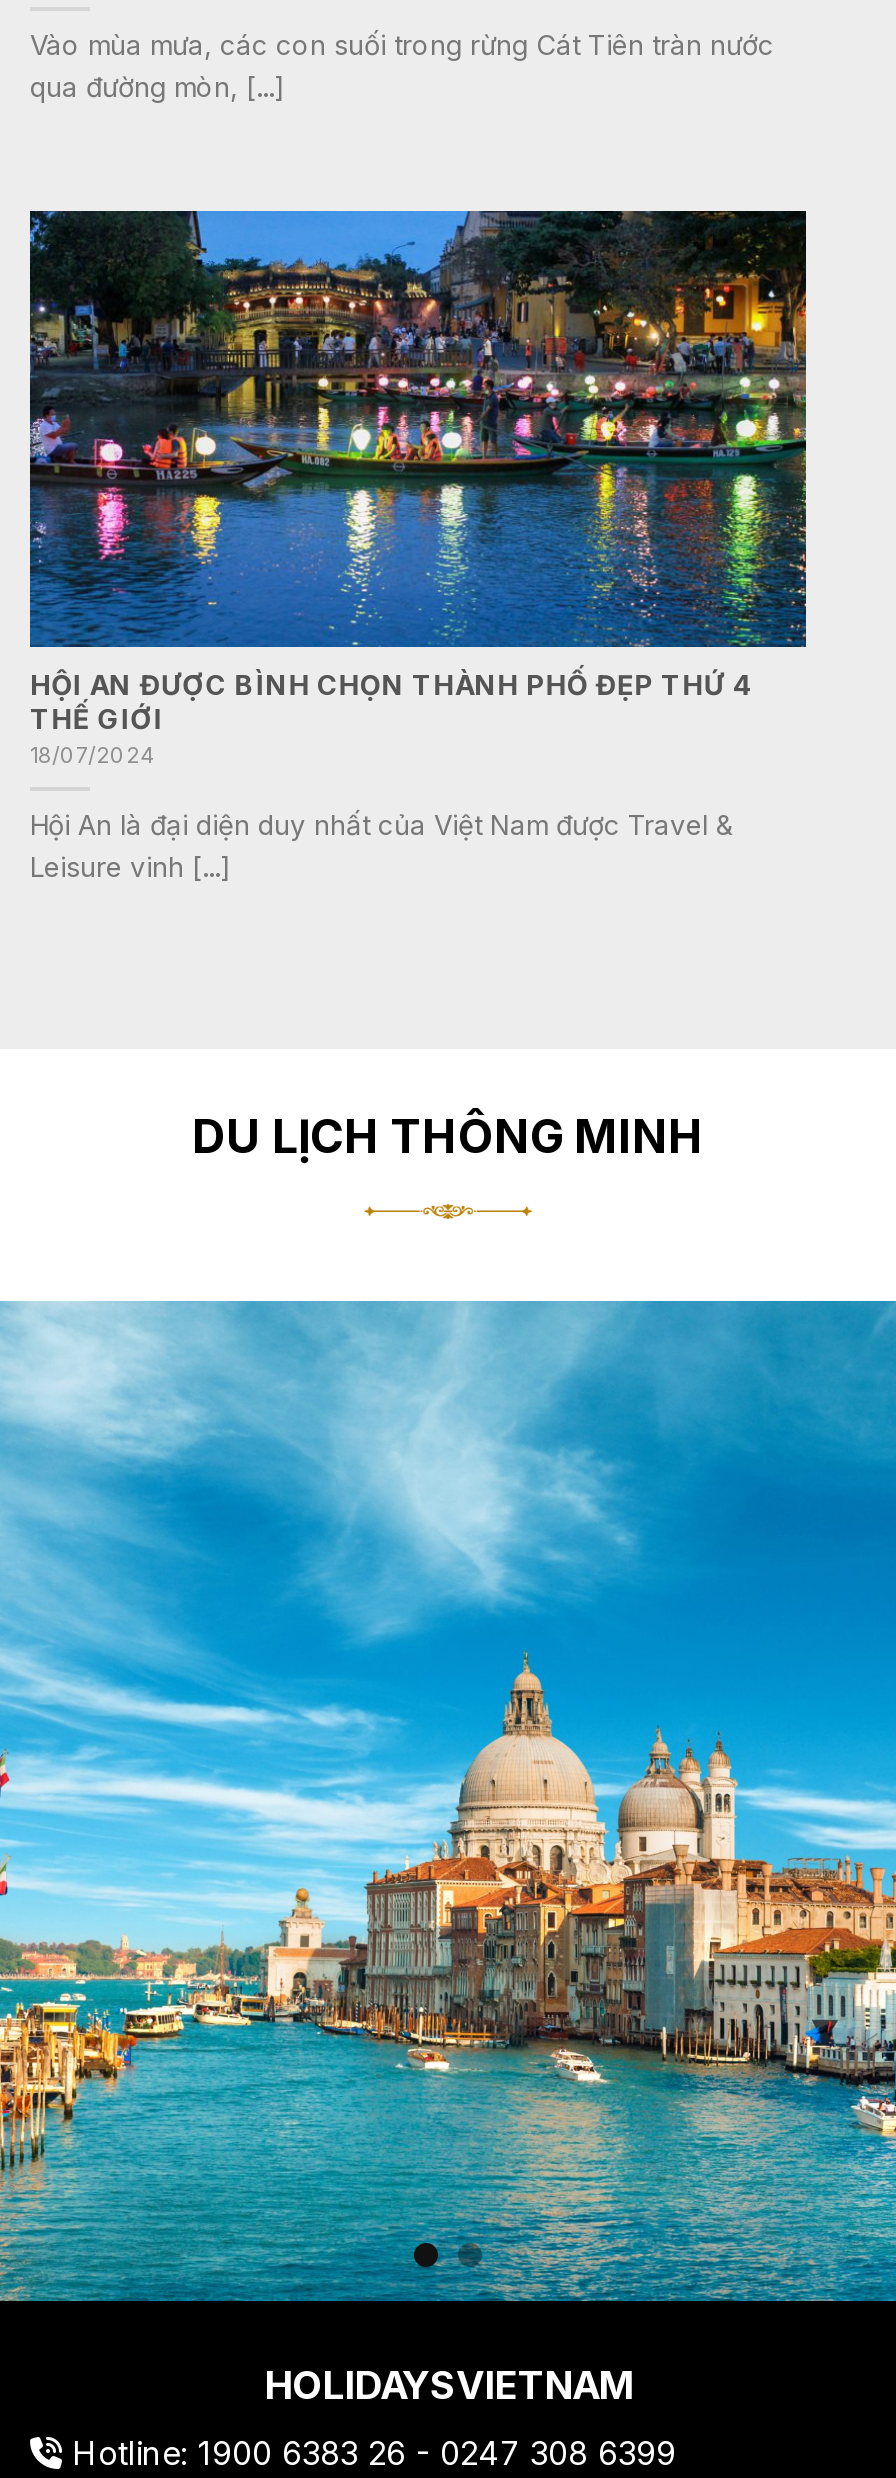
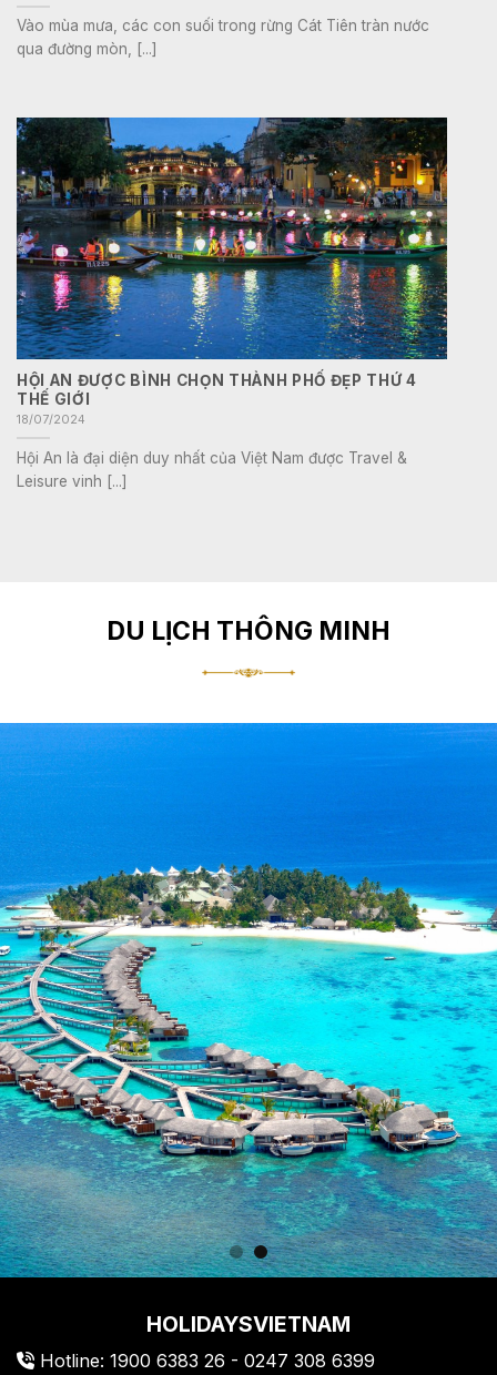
- [image]
+ [image]
